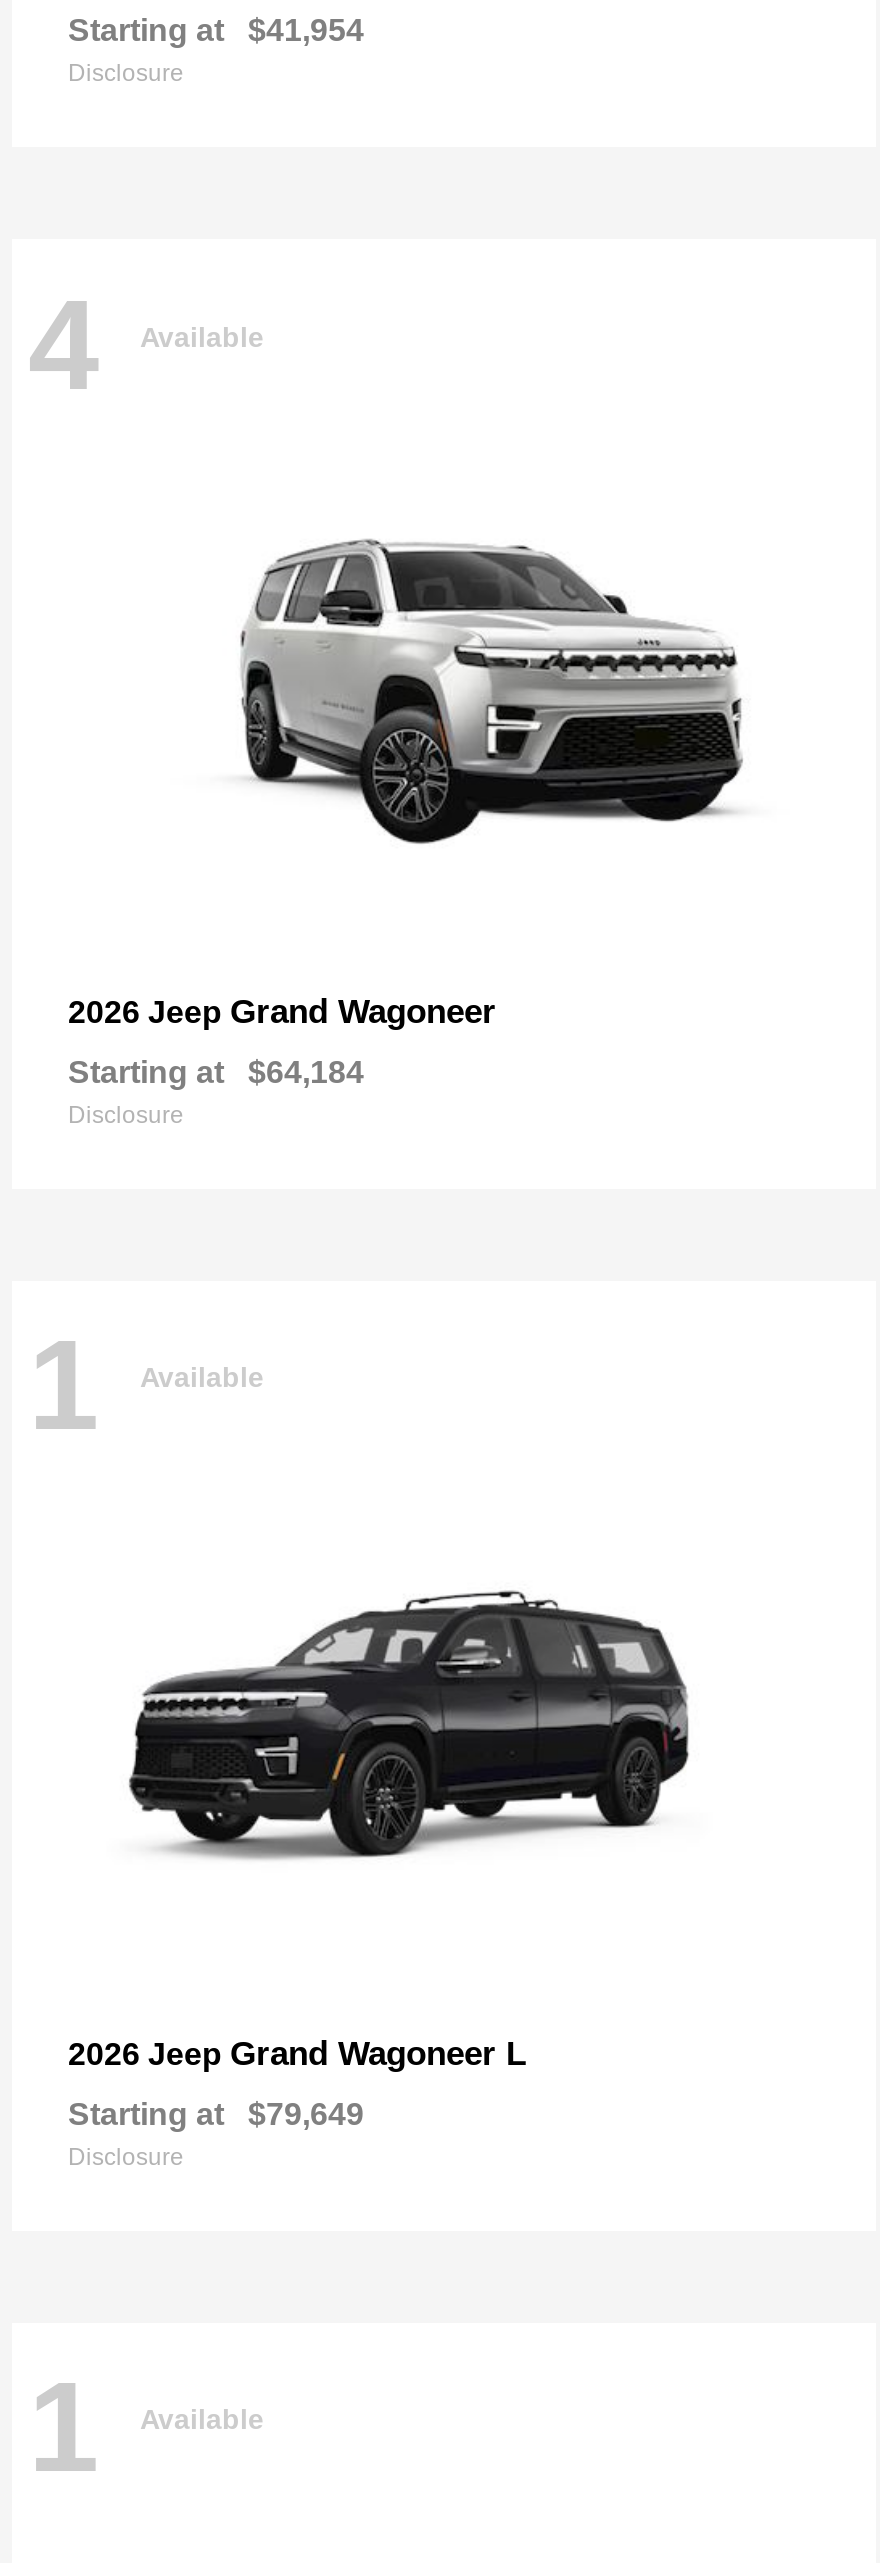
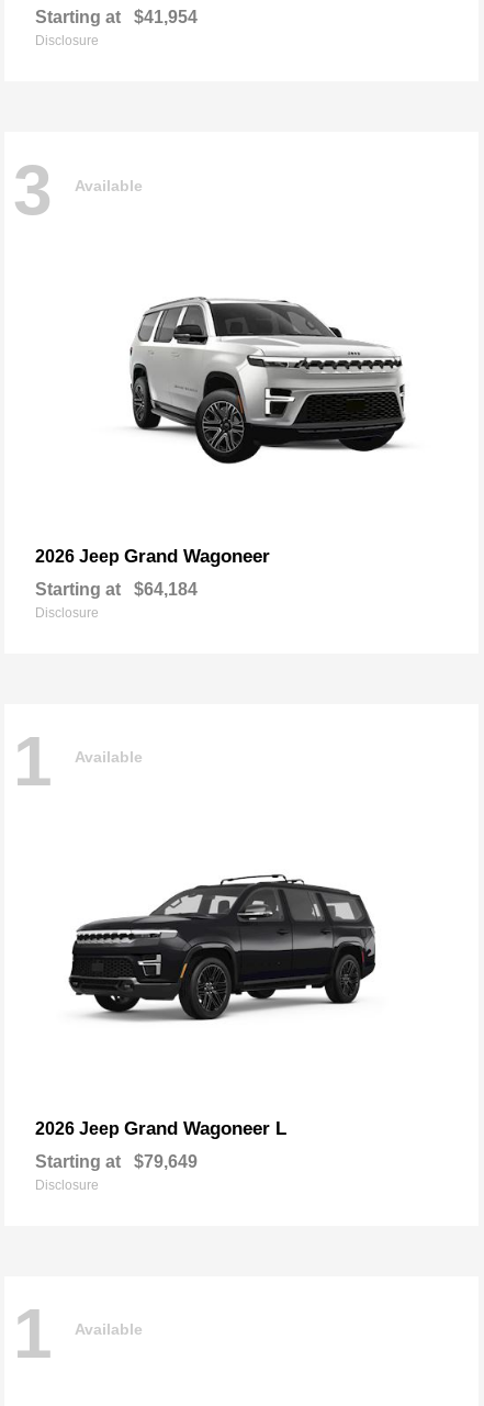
- 4 Available
+ 3 Available
